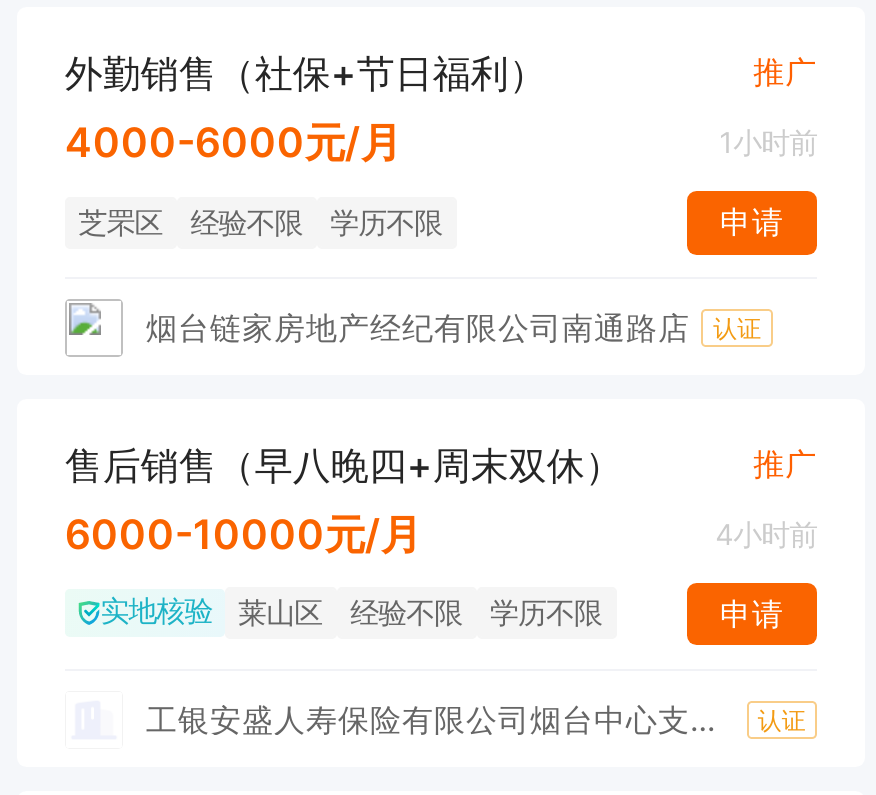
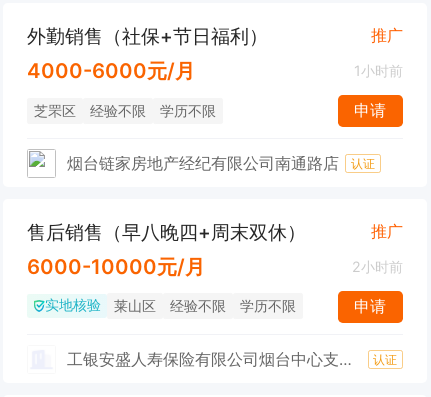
- 4小时前
+ 2小时前
